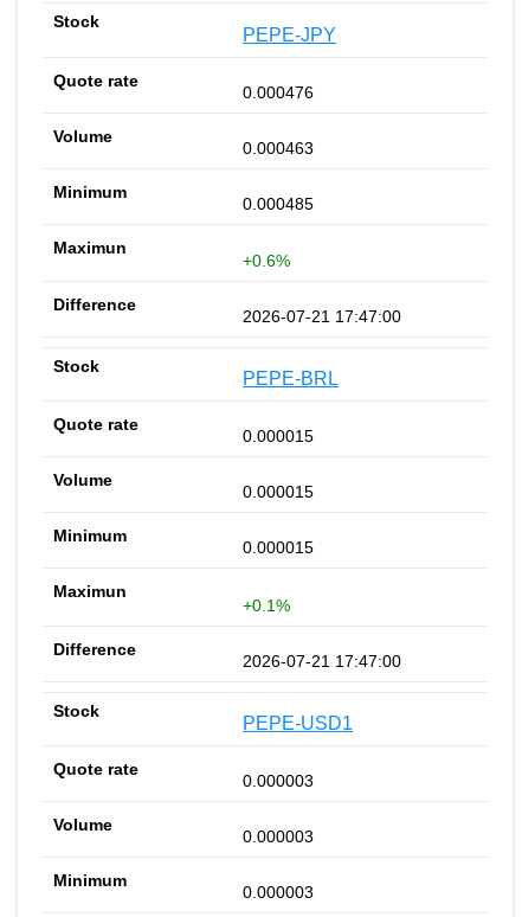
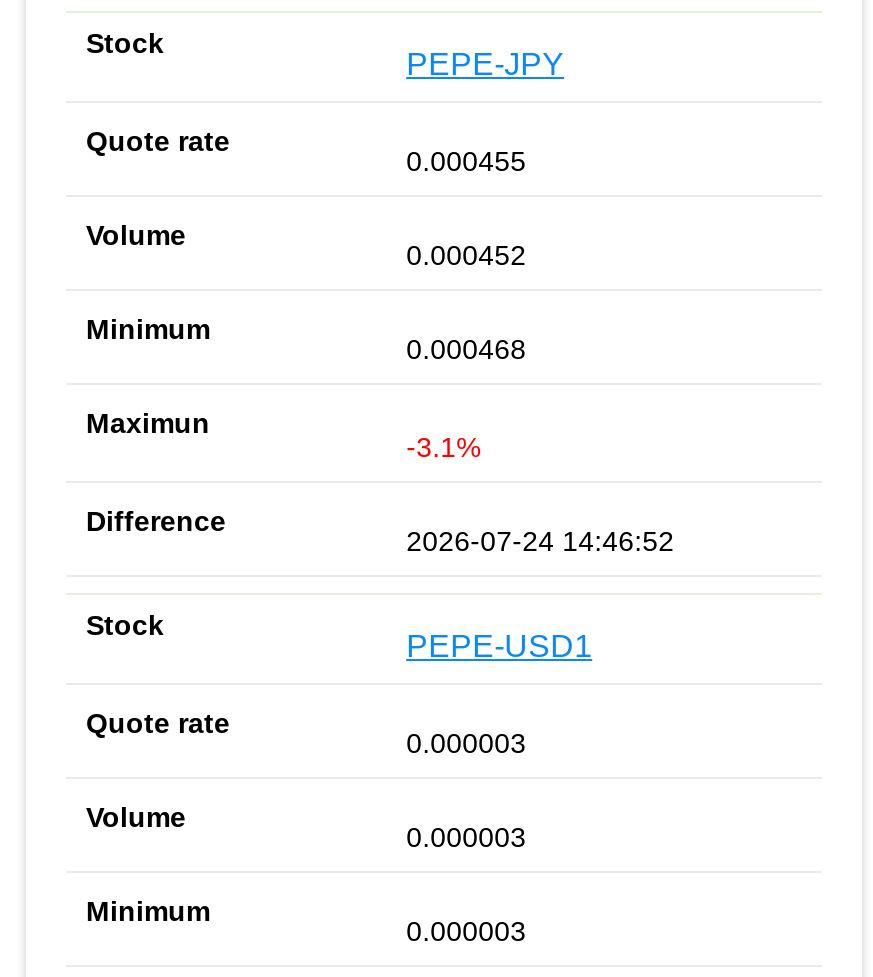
- 0.000476
- 0.000463
- 0.000485
- +0.6%
- 2026-07-21 17:47:00
- PEPE-BRL
- 0.000015
- 0.000015
- 0.000015
- +0.1%
- 2026-07-21 17:47:00
+ 0.000455
+ 0.000452
+ 0.000468
+ -3.1%
+ 2026-07-24 14:46:52
